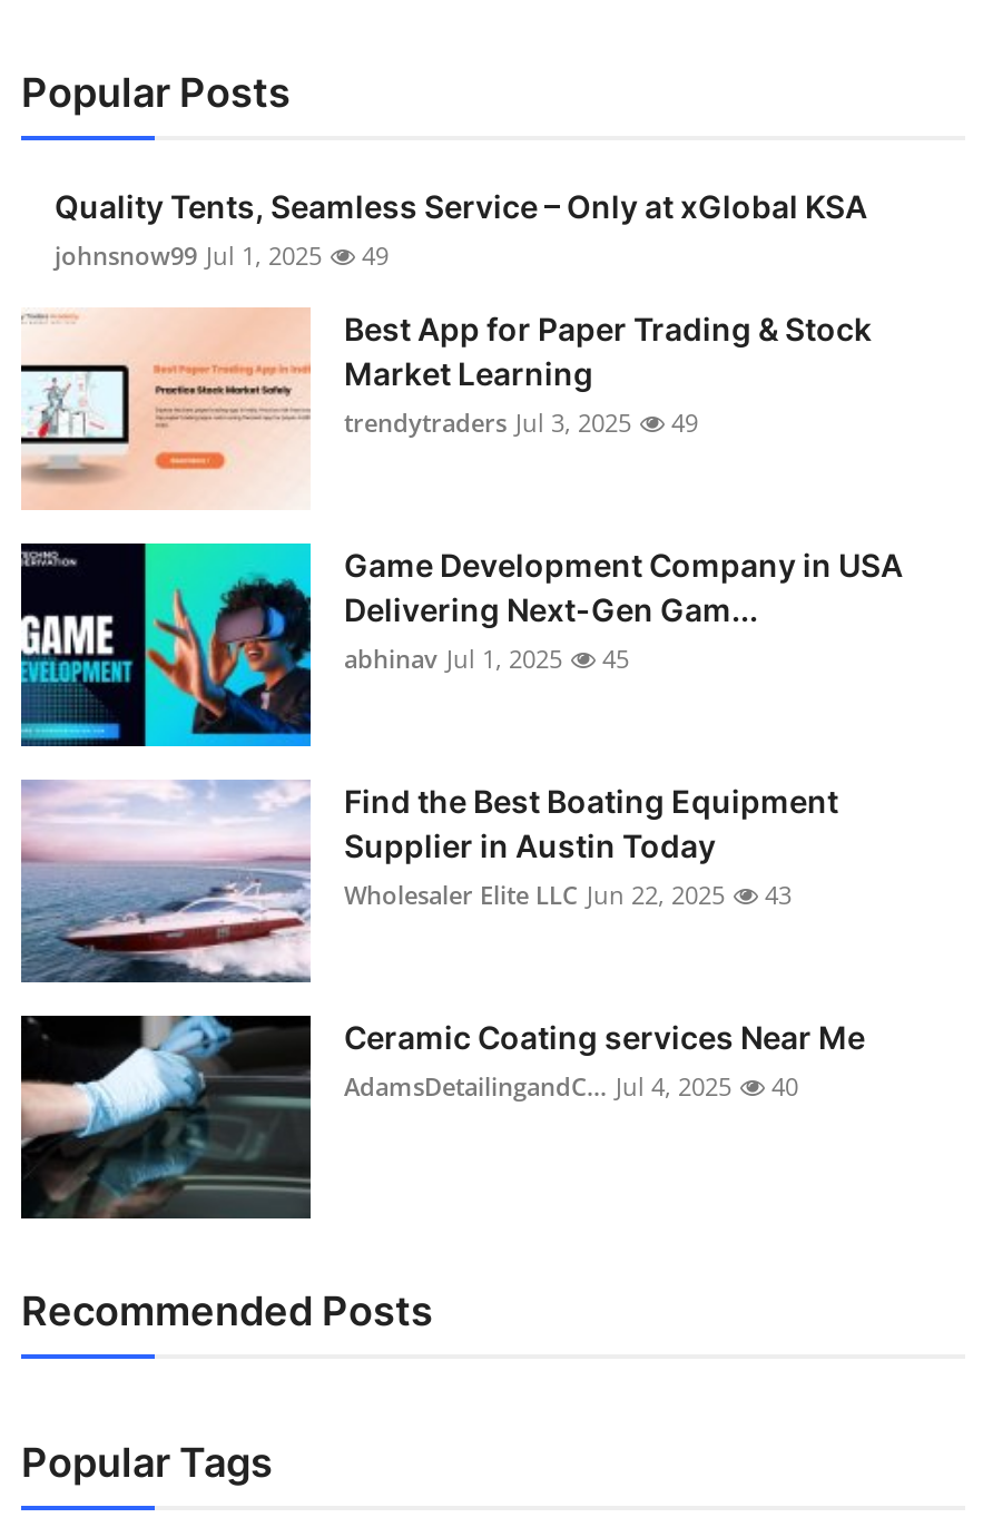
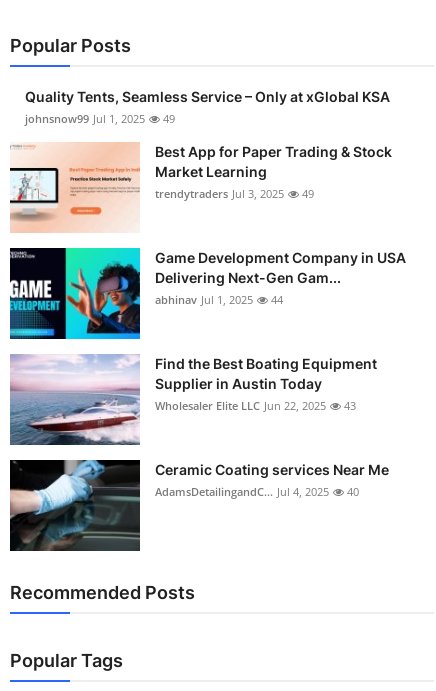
- abhinav Jul 1, 2025 45
+ abhinav Jul 1, 2025 44
